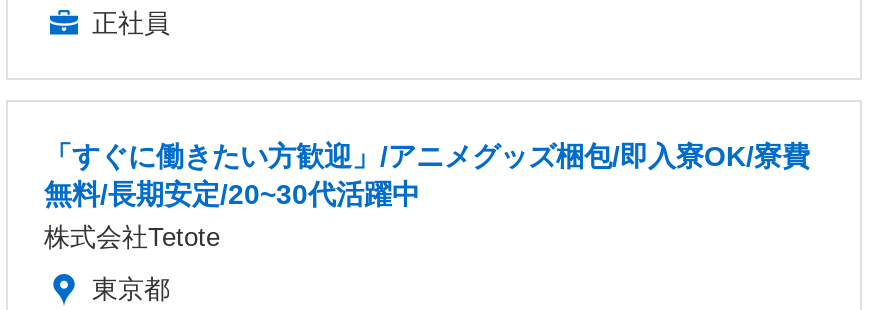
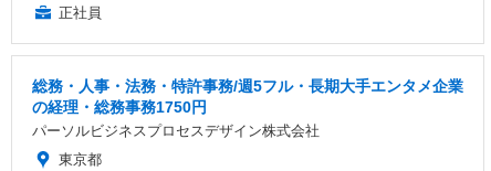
- 「すぐに働きたい方歓迎」/アニメグッズ梱包/即入寮OK/寮費
- 無料/長期安定/20~30代活躍中
- 株式会社Tetote
+ 総務・人事・法務・特許事務/週5フル・長期大手エンタメ企業
+ の経理・総務事務1750円
+ パーソルビジネスプロセスデザイン株式会社
